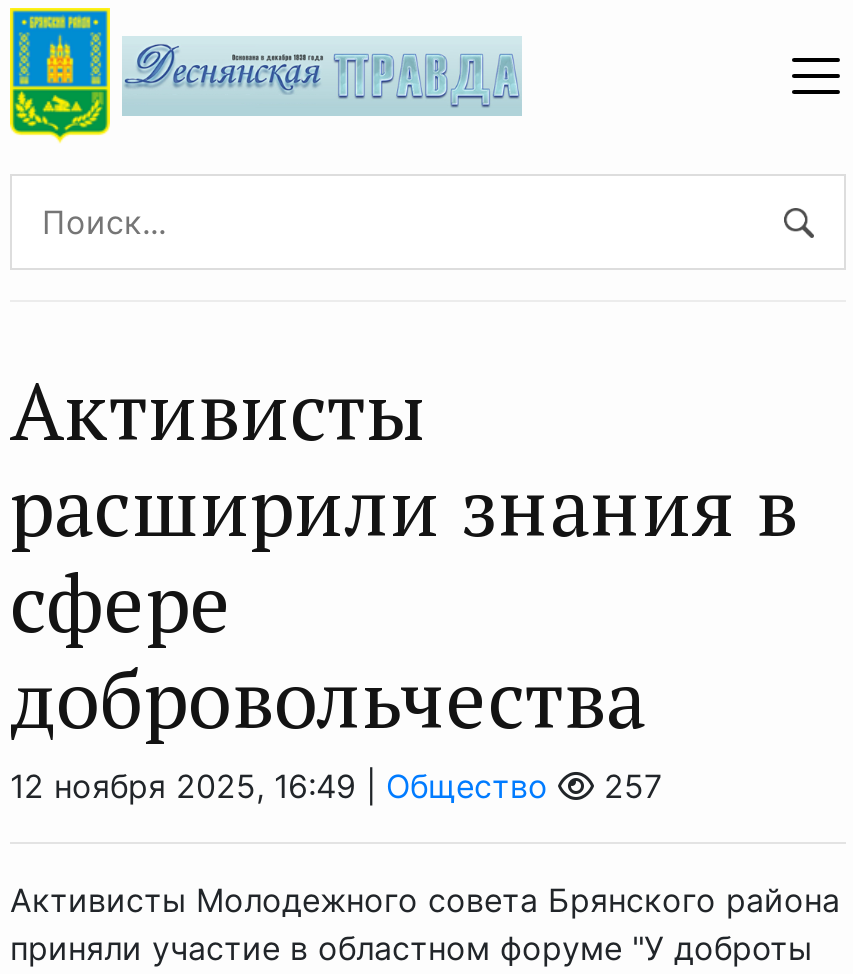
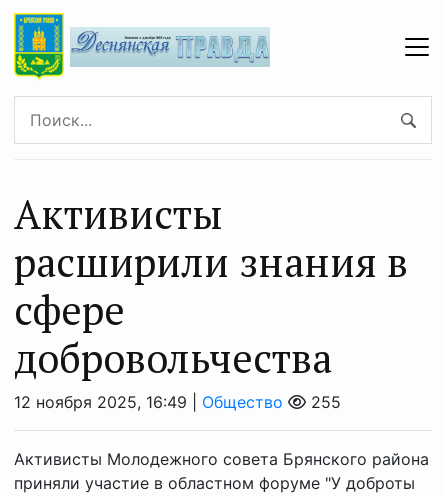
- 257
+ 255
